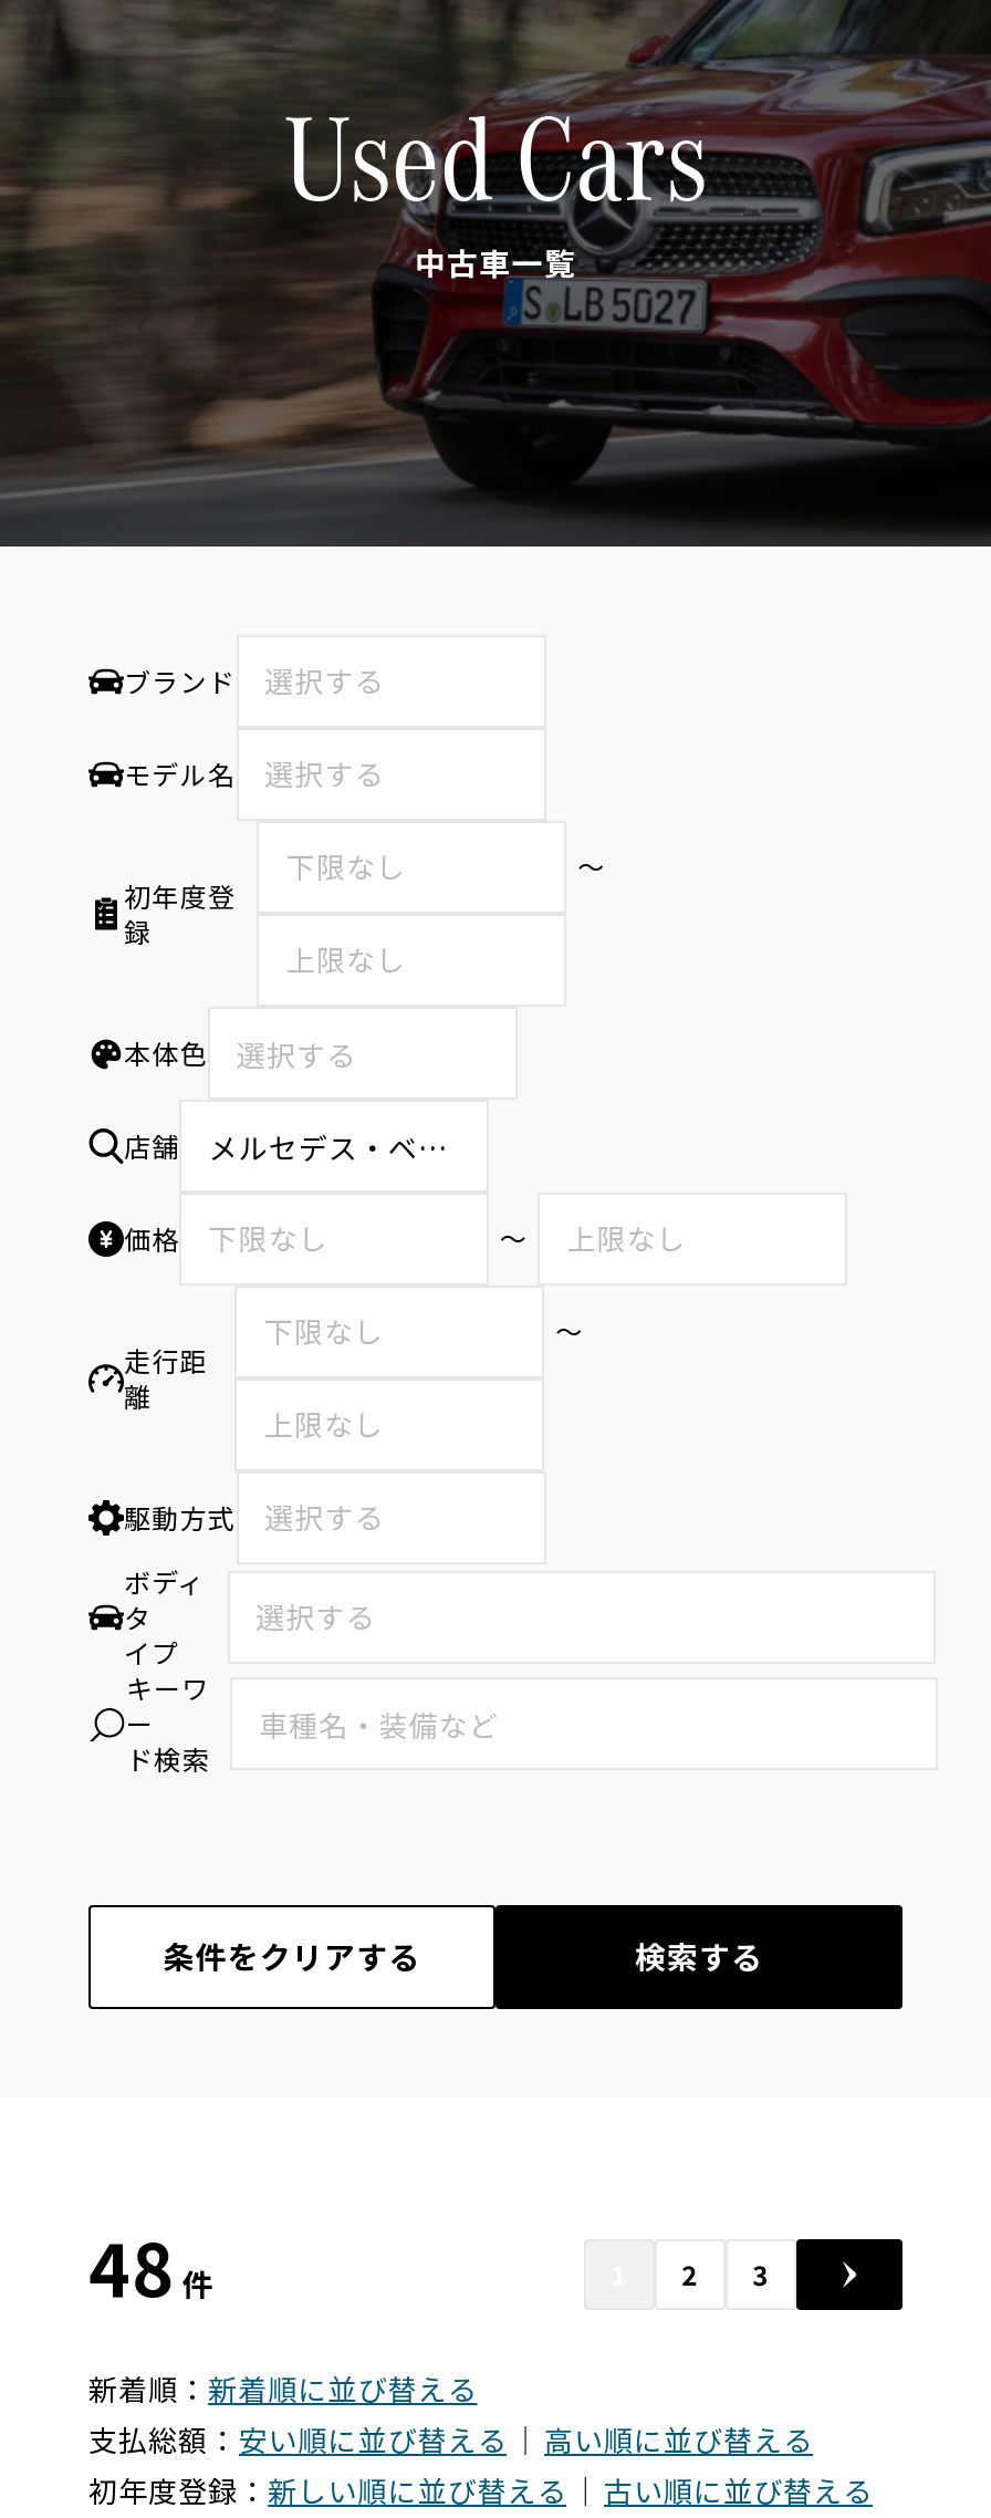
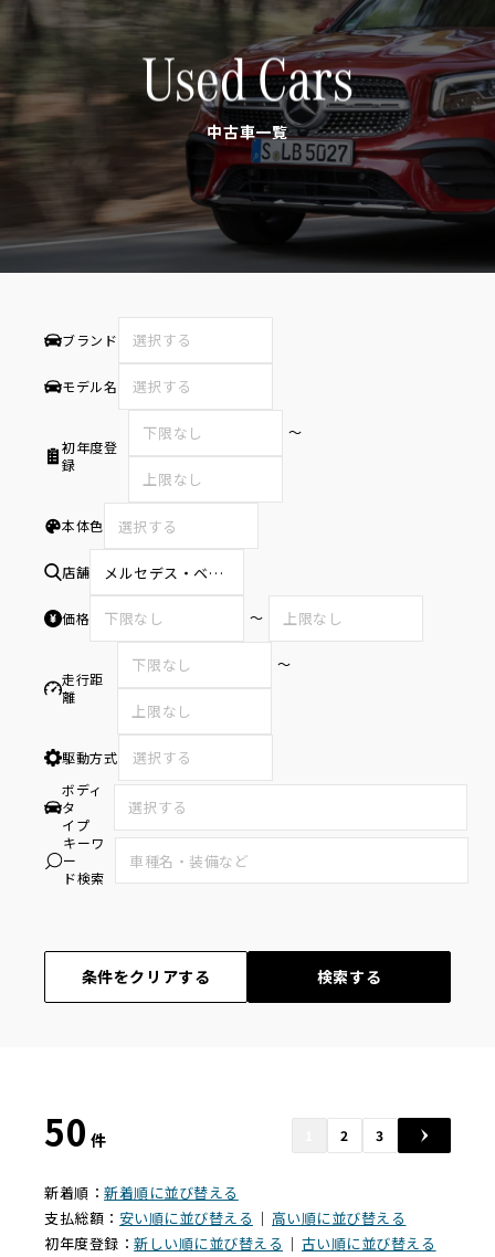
- 48 件
+ 50 件
